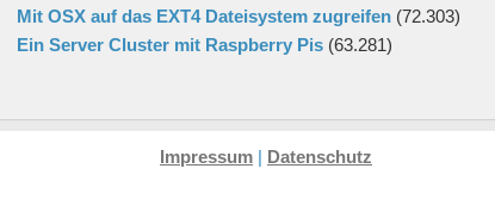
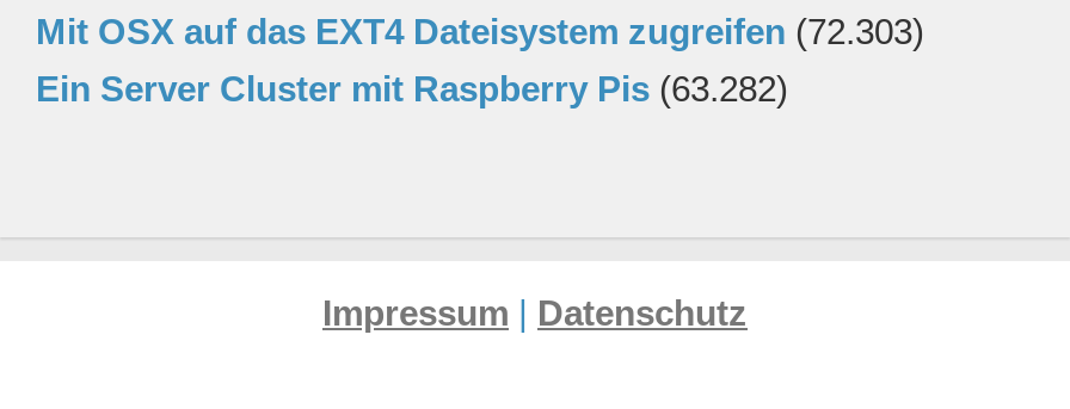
- Ein Server Cluster mit Raspberry Pis (63.281)
+ Ein Server Cluster mit Raspberry Pis (63.282)
